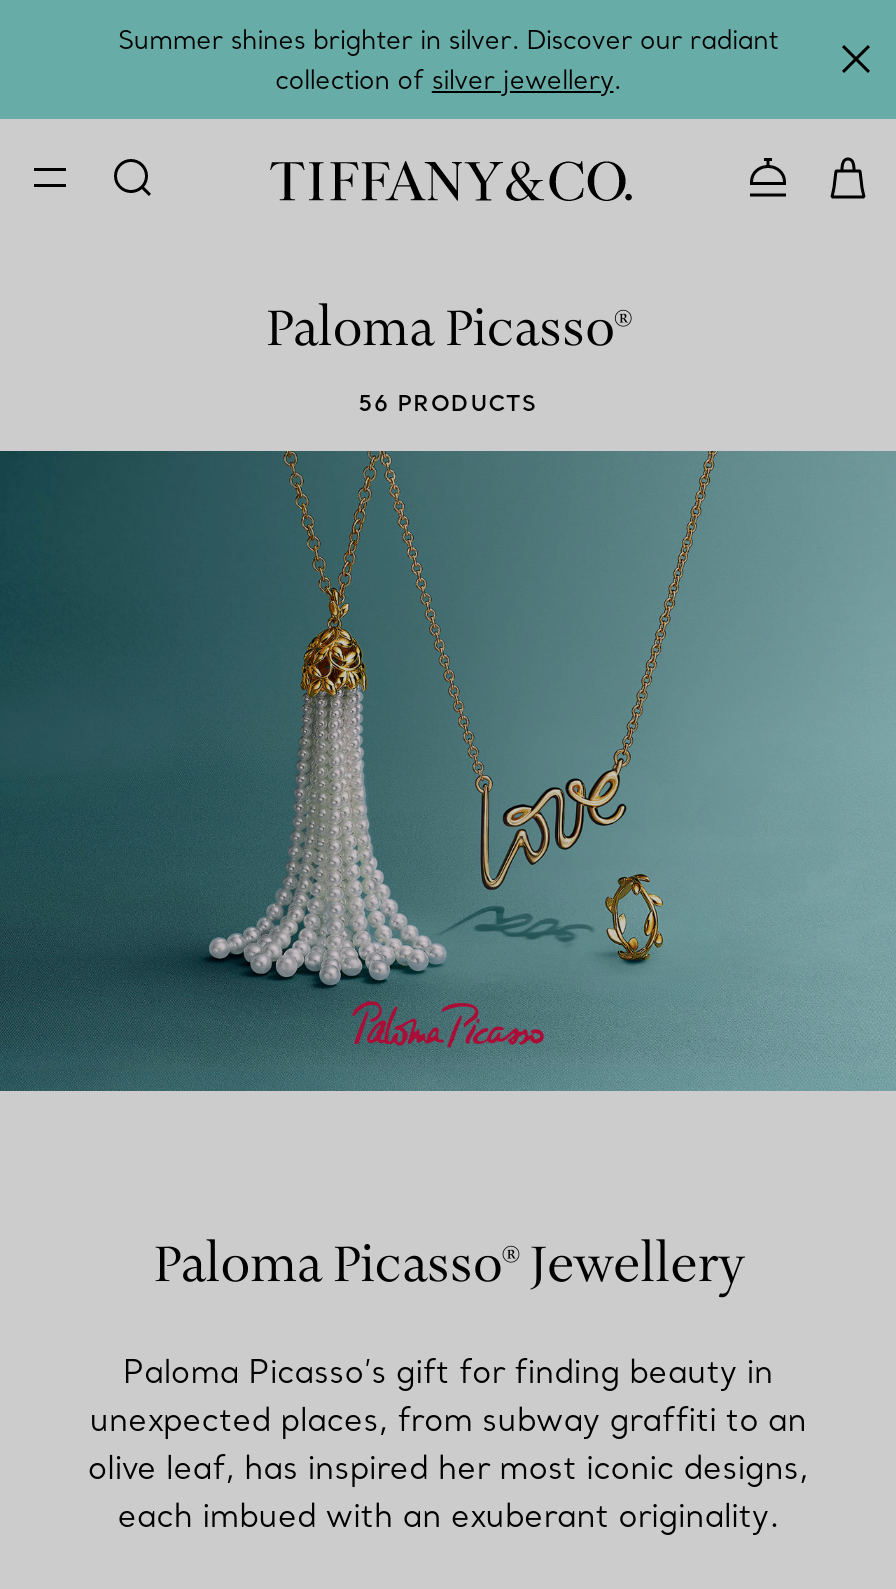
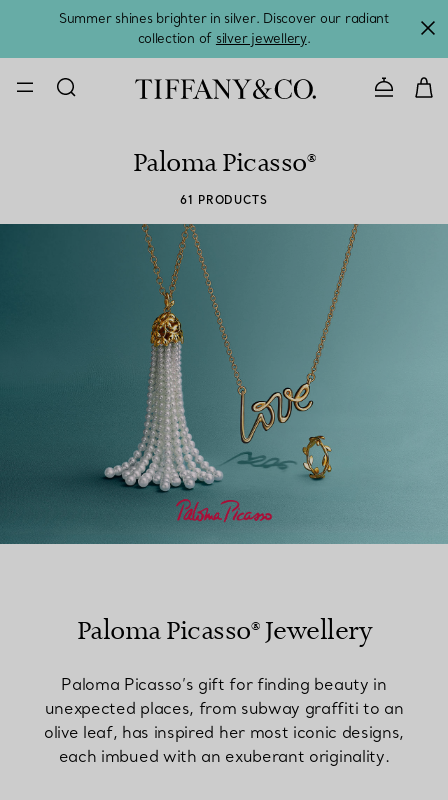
- 56 PRODUCTS
+ 61 PRODUCTS
